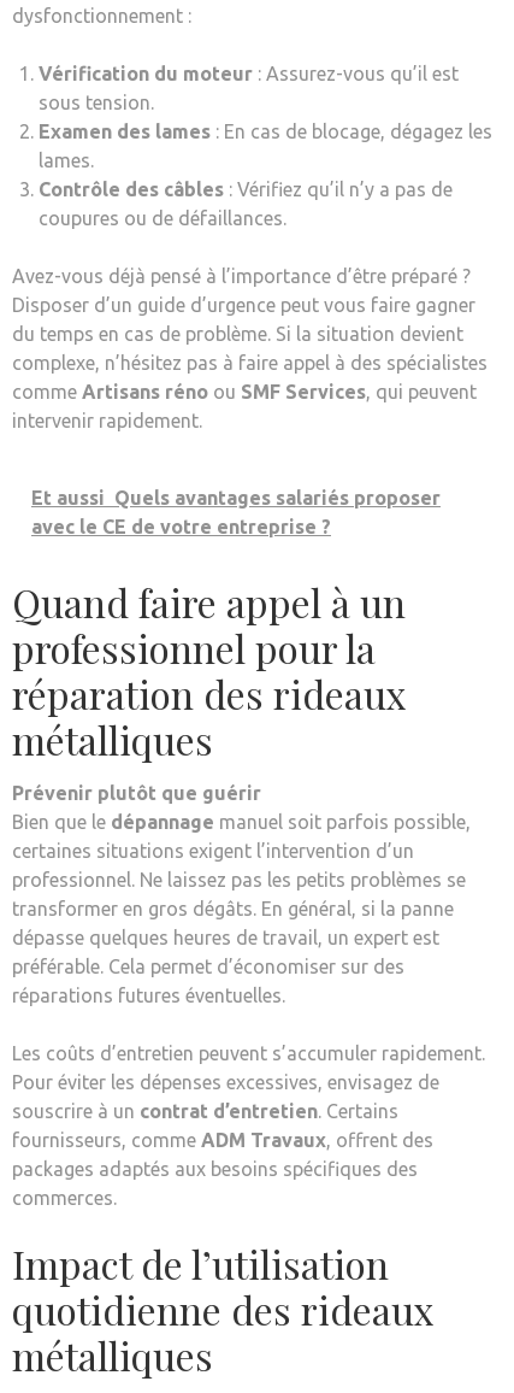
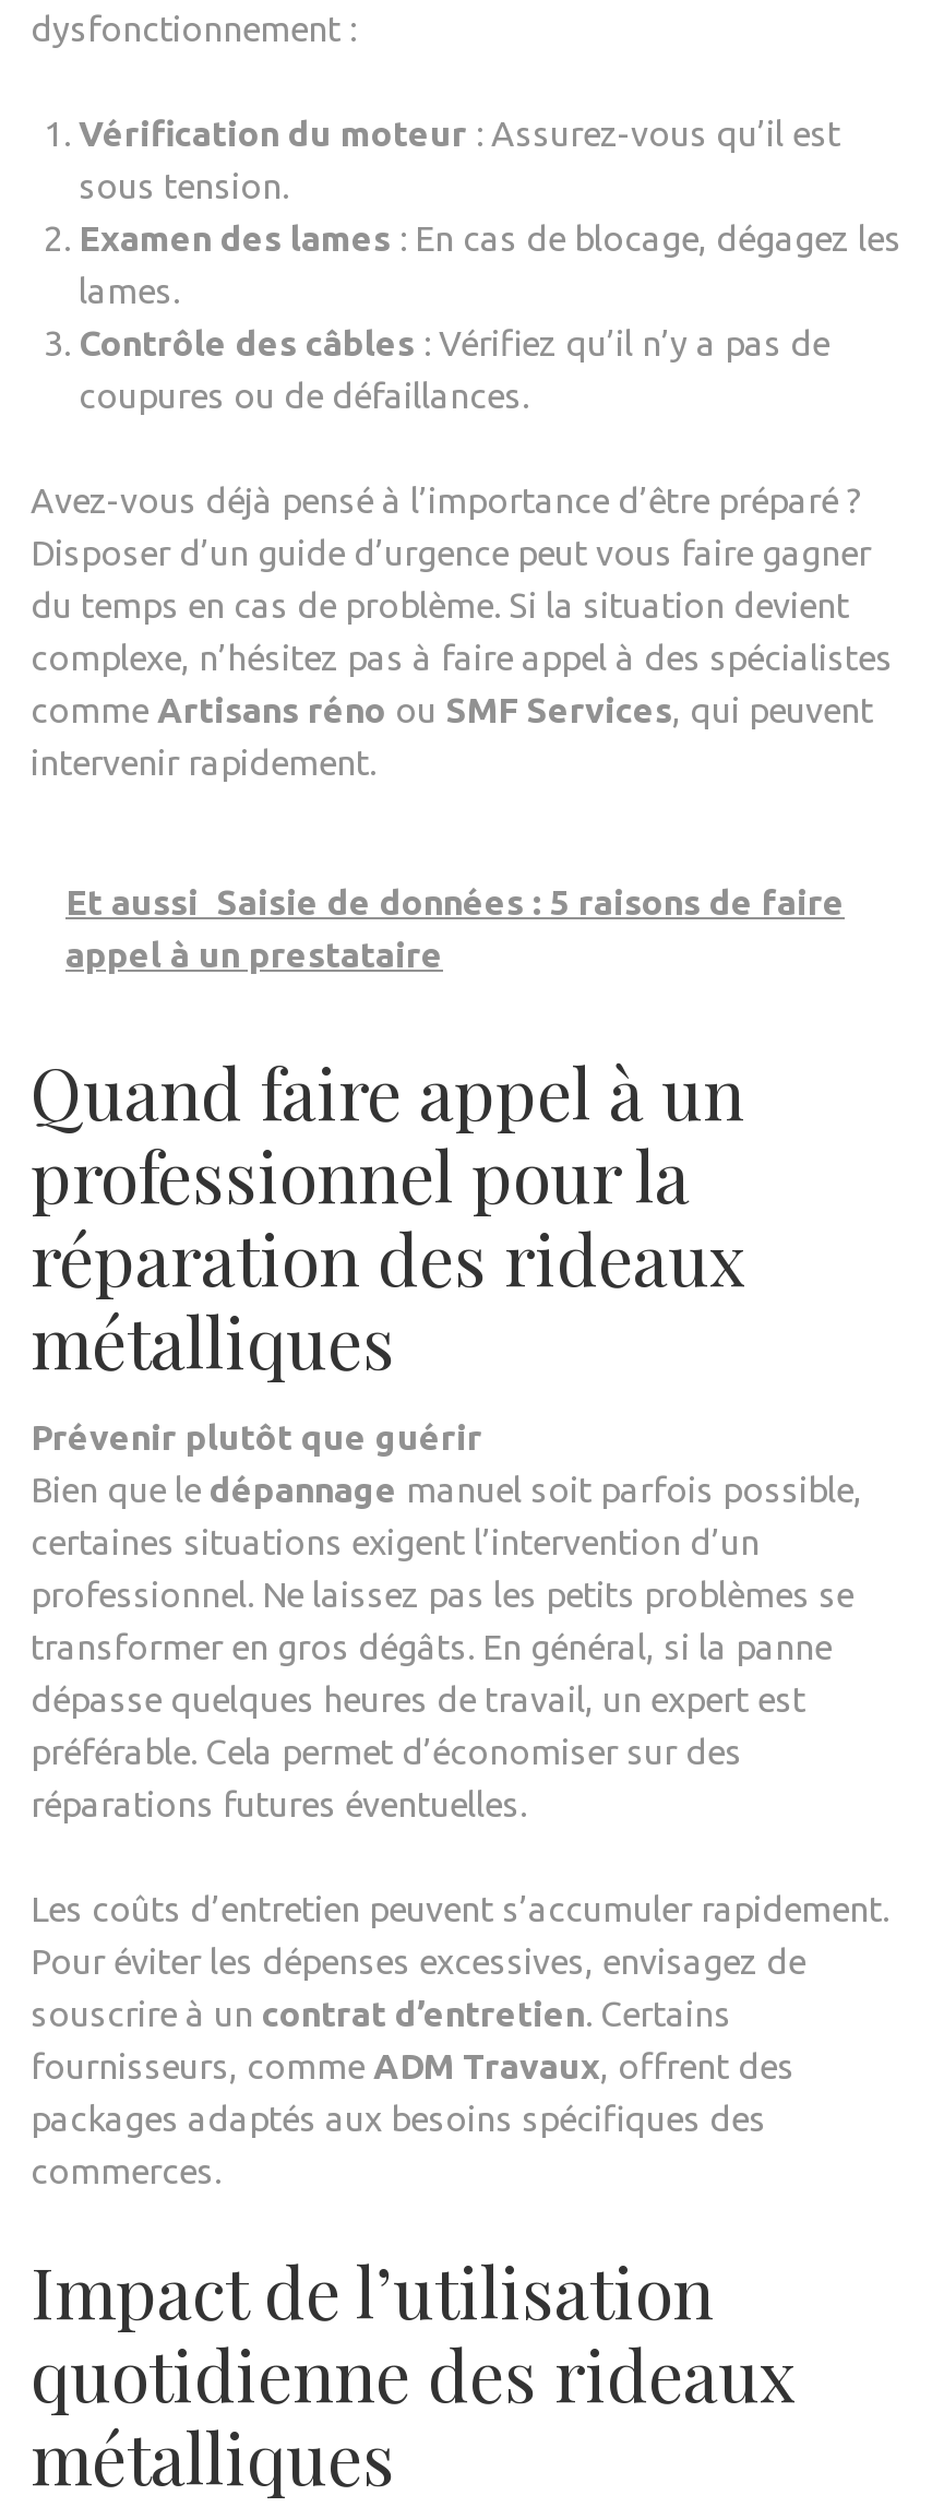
- Et aussi Quels avantages salariés proposer
- avec le CE de votre entreprise ?
+ Et aussi Saisie de données : 5 raisons de faire
+ appel à un prestataire
